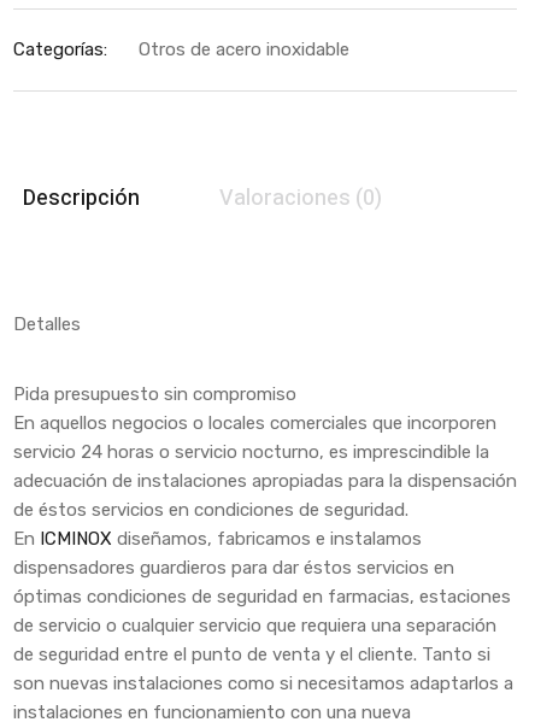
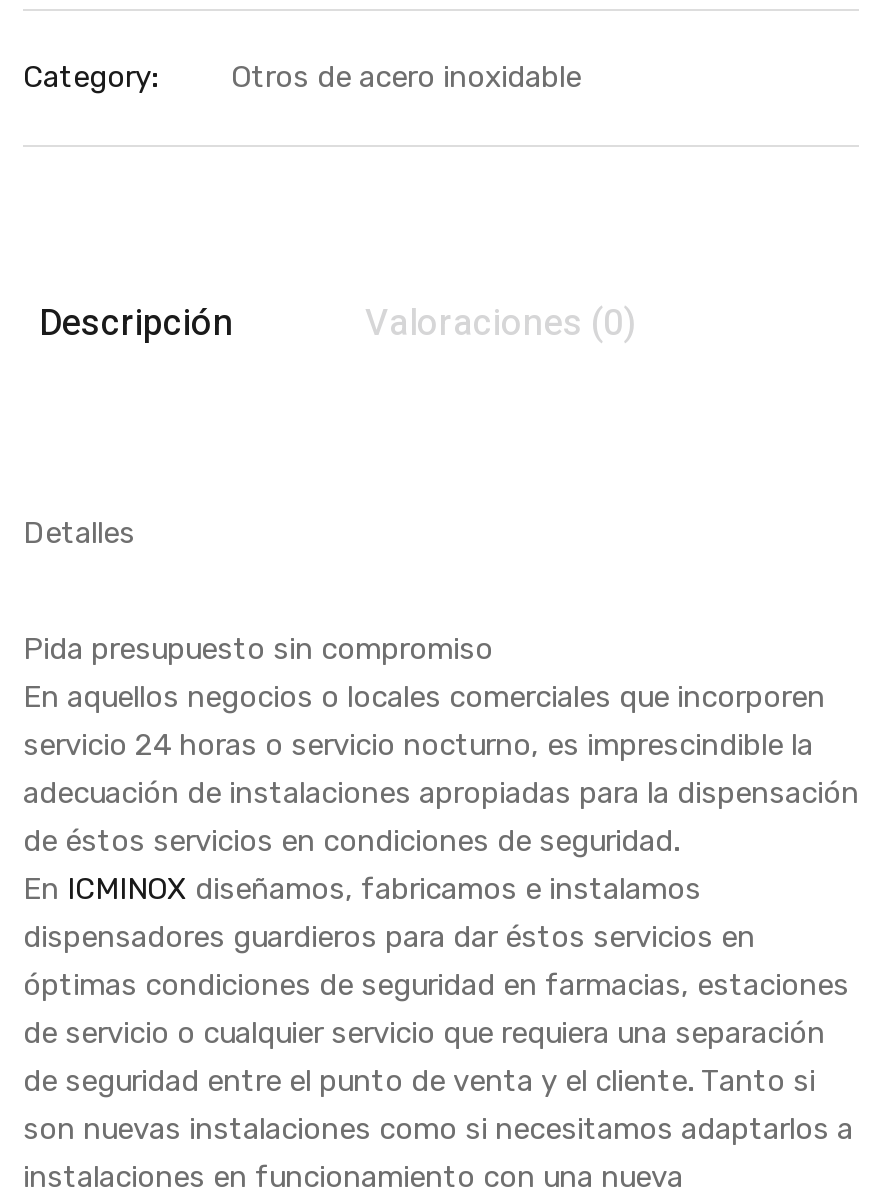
- Categorías:
+ Category:
